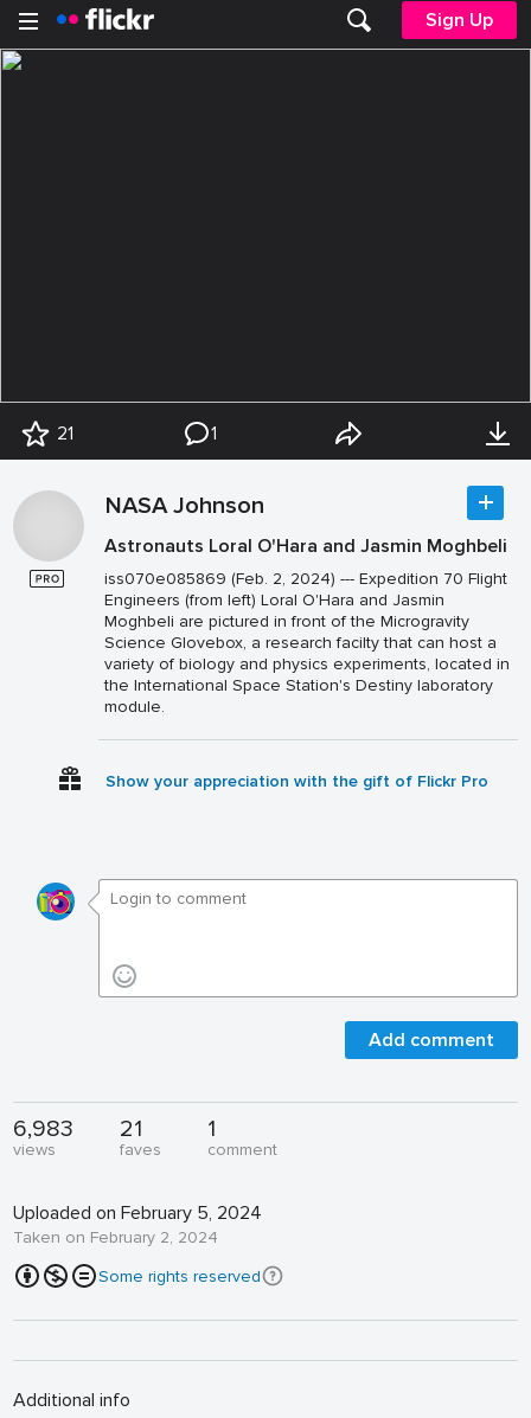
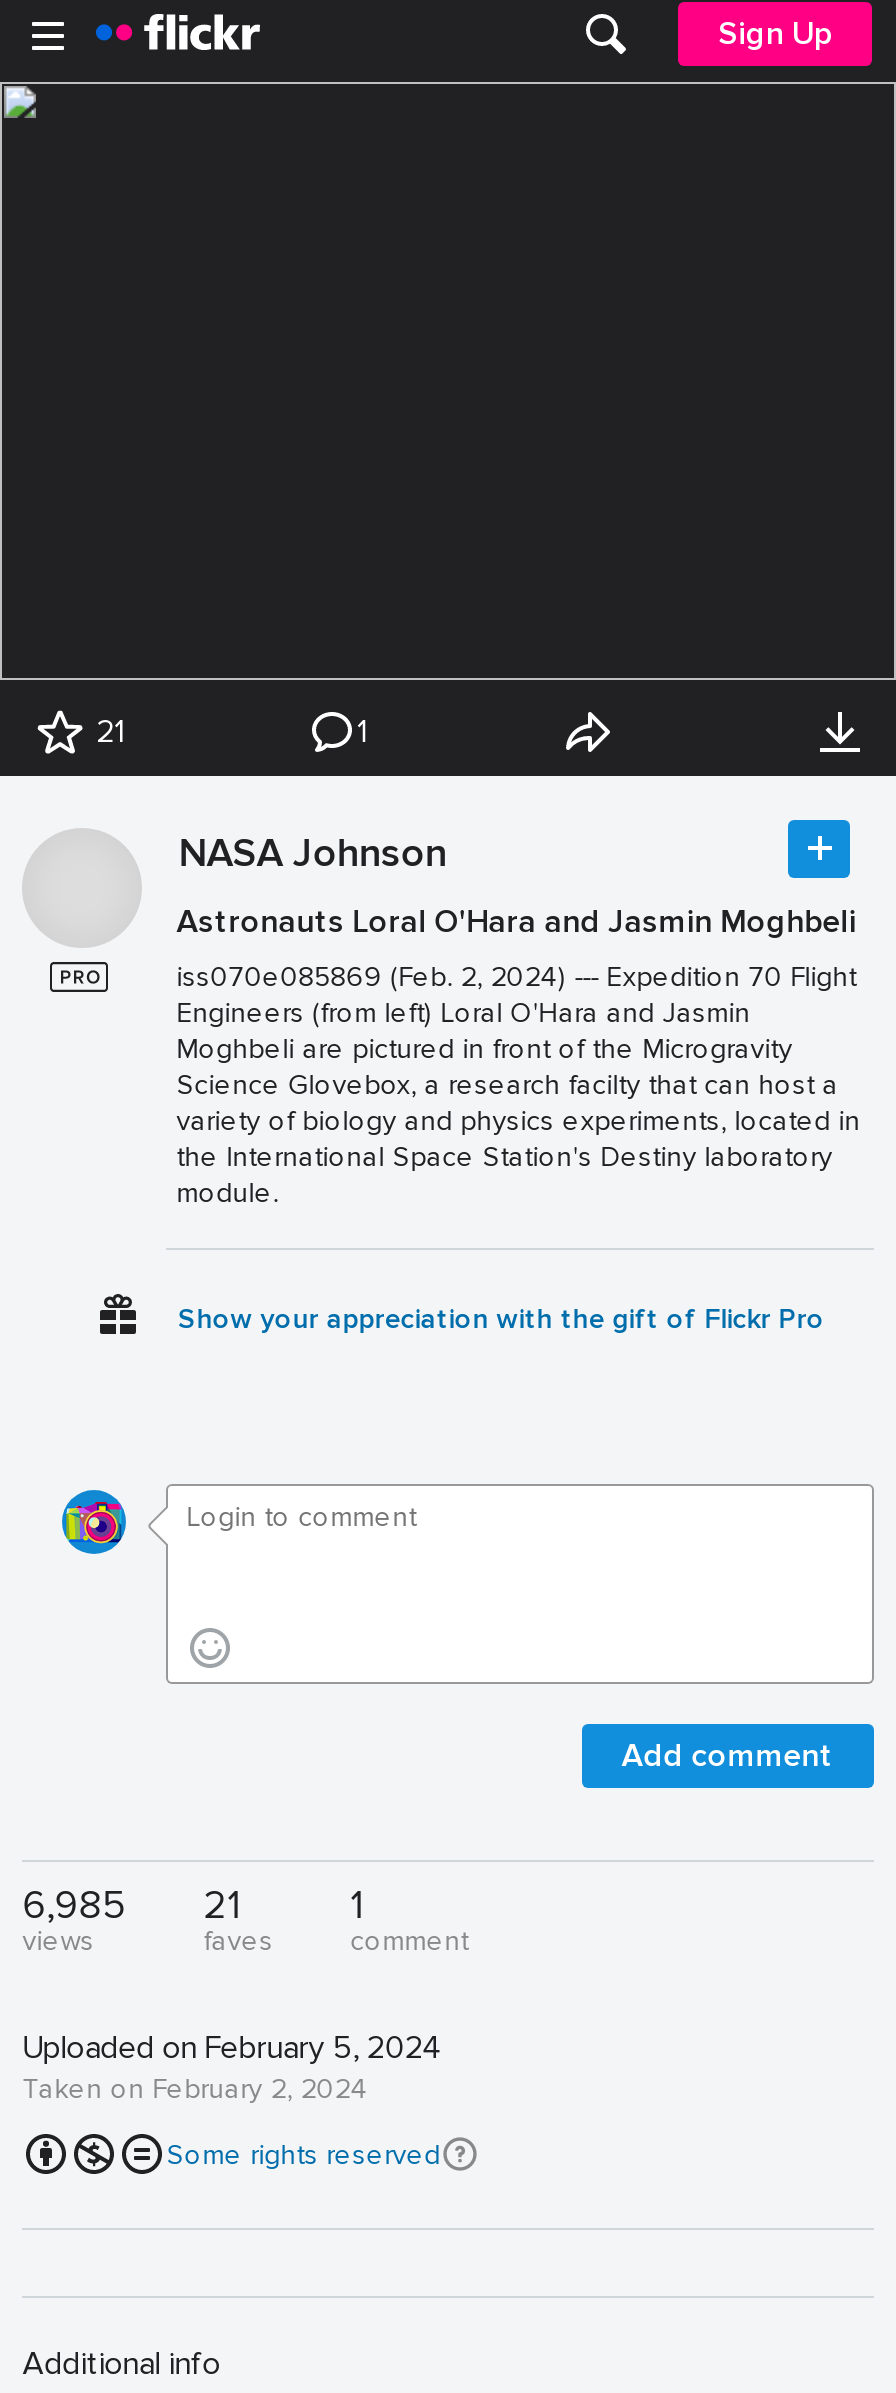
- 6,983 21
+ 6,985 21
